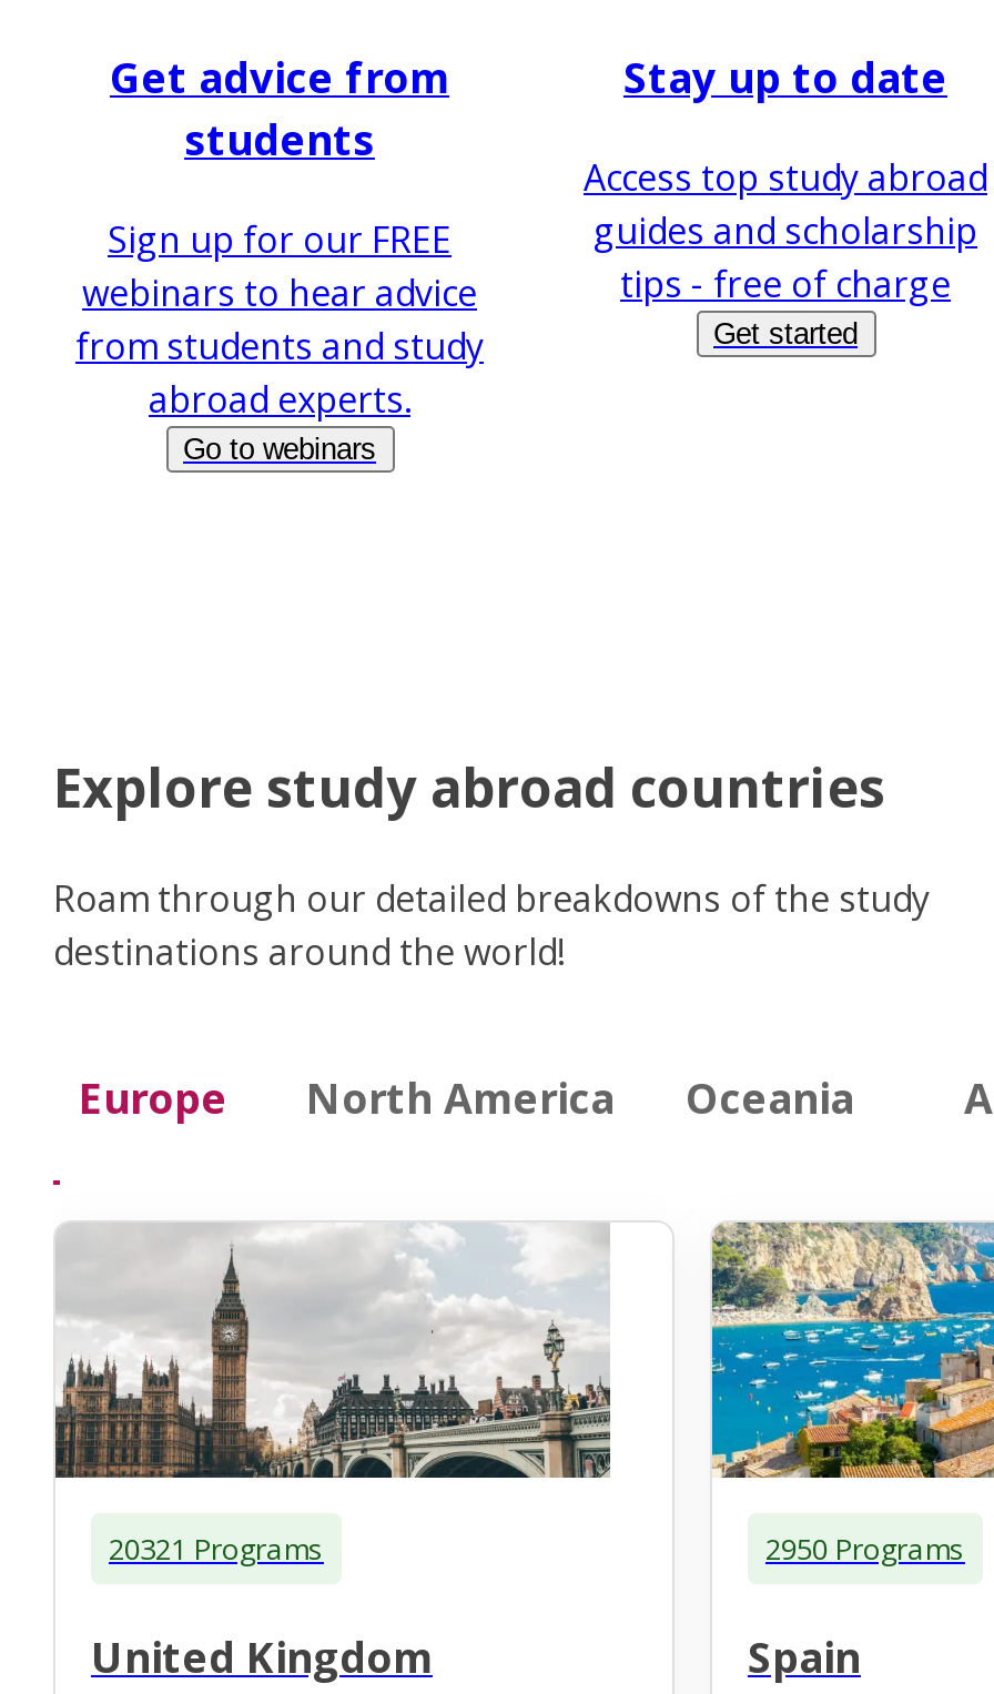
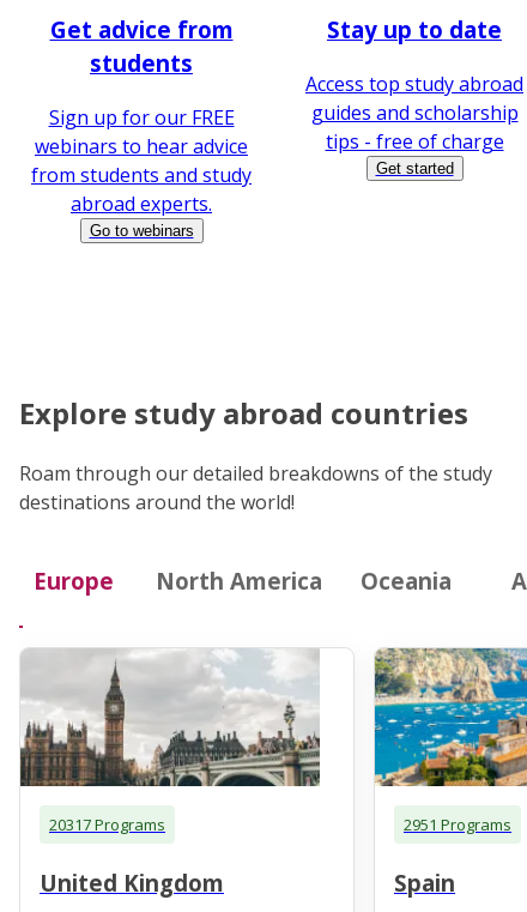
- 20321 Programs
+ 20317 Programs

- 2950 Programs
+ 2951 Programs
